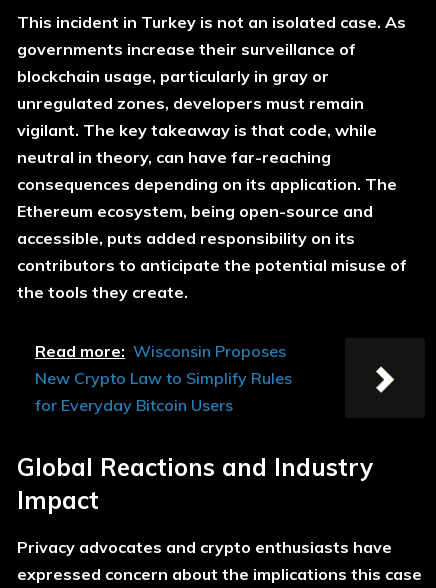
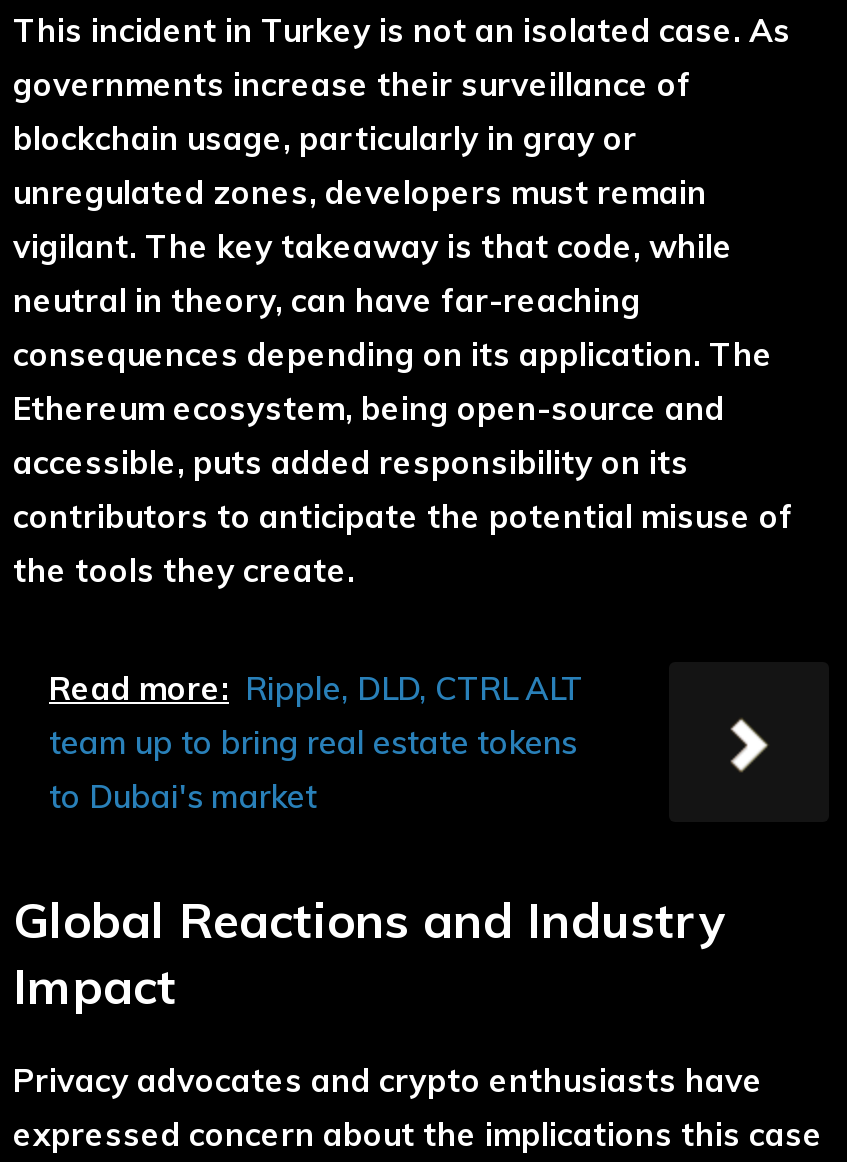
- Read more: Wisconsin Proposes
- New Crypto Law to Simplify Rules
- for Everyday Bitcoin Users
+ Read more: Ripple, DLD, CTRL ALT
+ team up to bring real estate tokens
+ to Dubai's market
